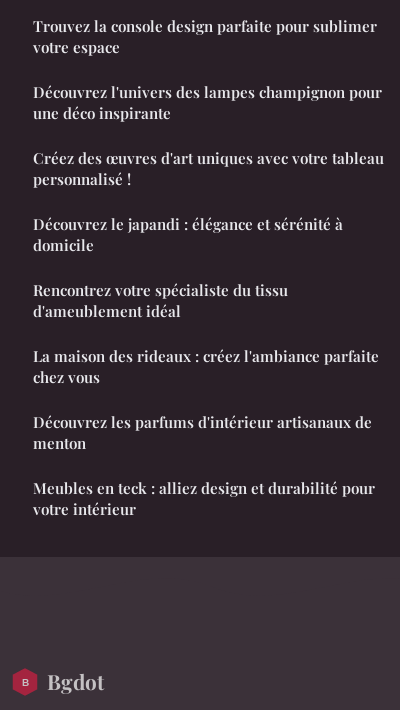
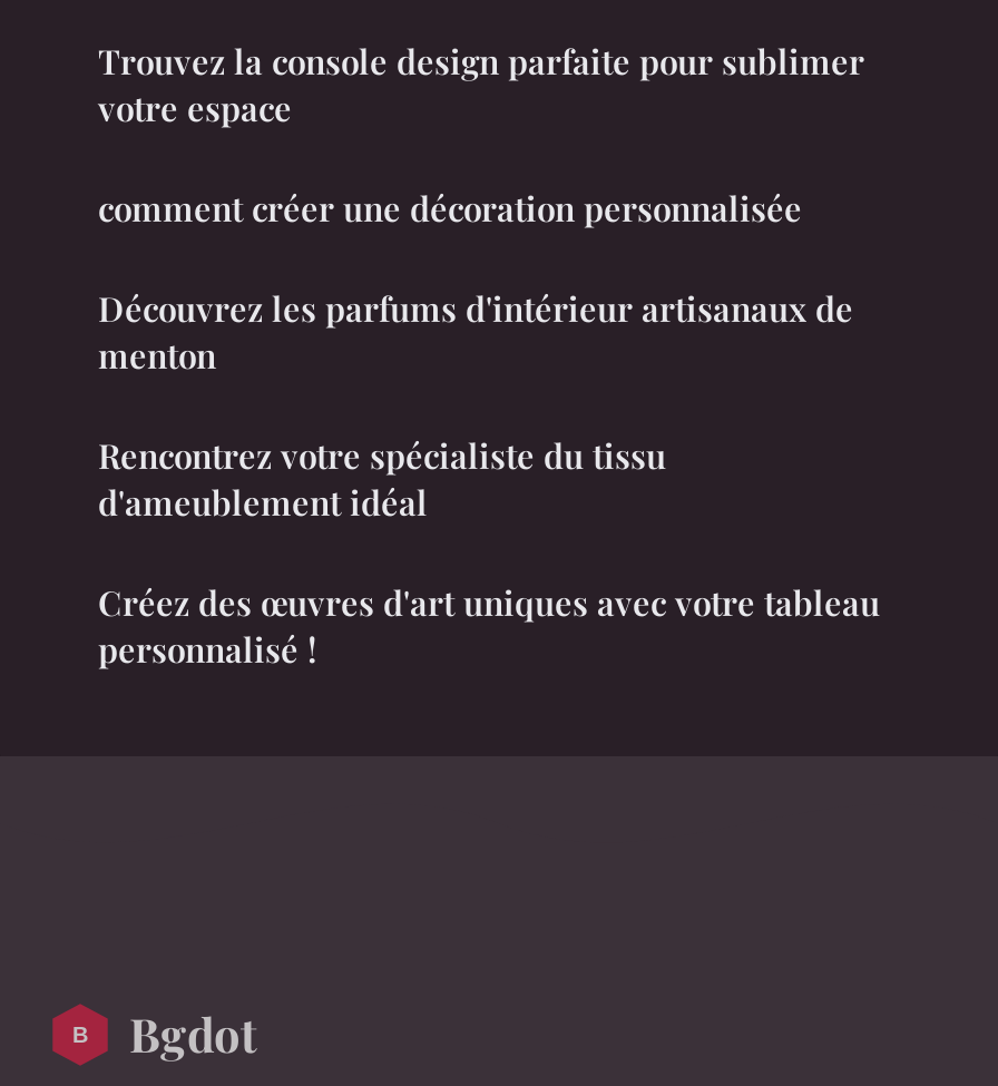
- Découvrez l'univers des lampes champignon pour
- une déco inspirante
+ comment créer une décoration personnalisée

moved down: Créez des œuvres d'art uniques avec votre tableau | personnalisé !

- Découvrez le japandi : élégance et sérénité à
- domicile
- La maison des rideaux : créez l'ambiance parfaite
- chez vous
- Meubles en teck : alliez design et durabilité pour
- votre intérieur

moved up: Rencontrez votre spécialiste du tissu | d'ameublement idéal

moved up: Découvrez les parfums d'intérieur artisanaux de | menton
